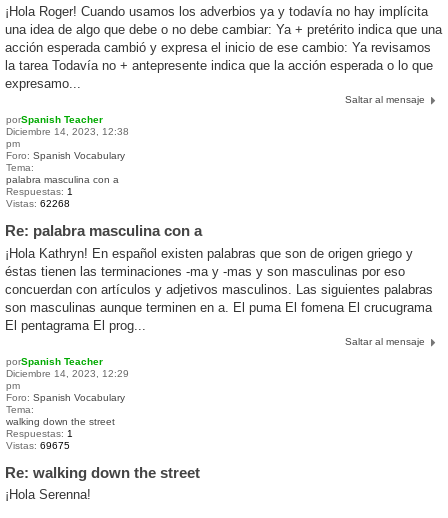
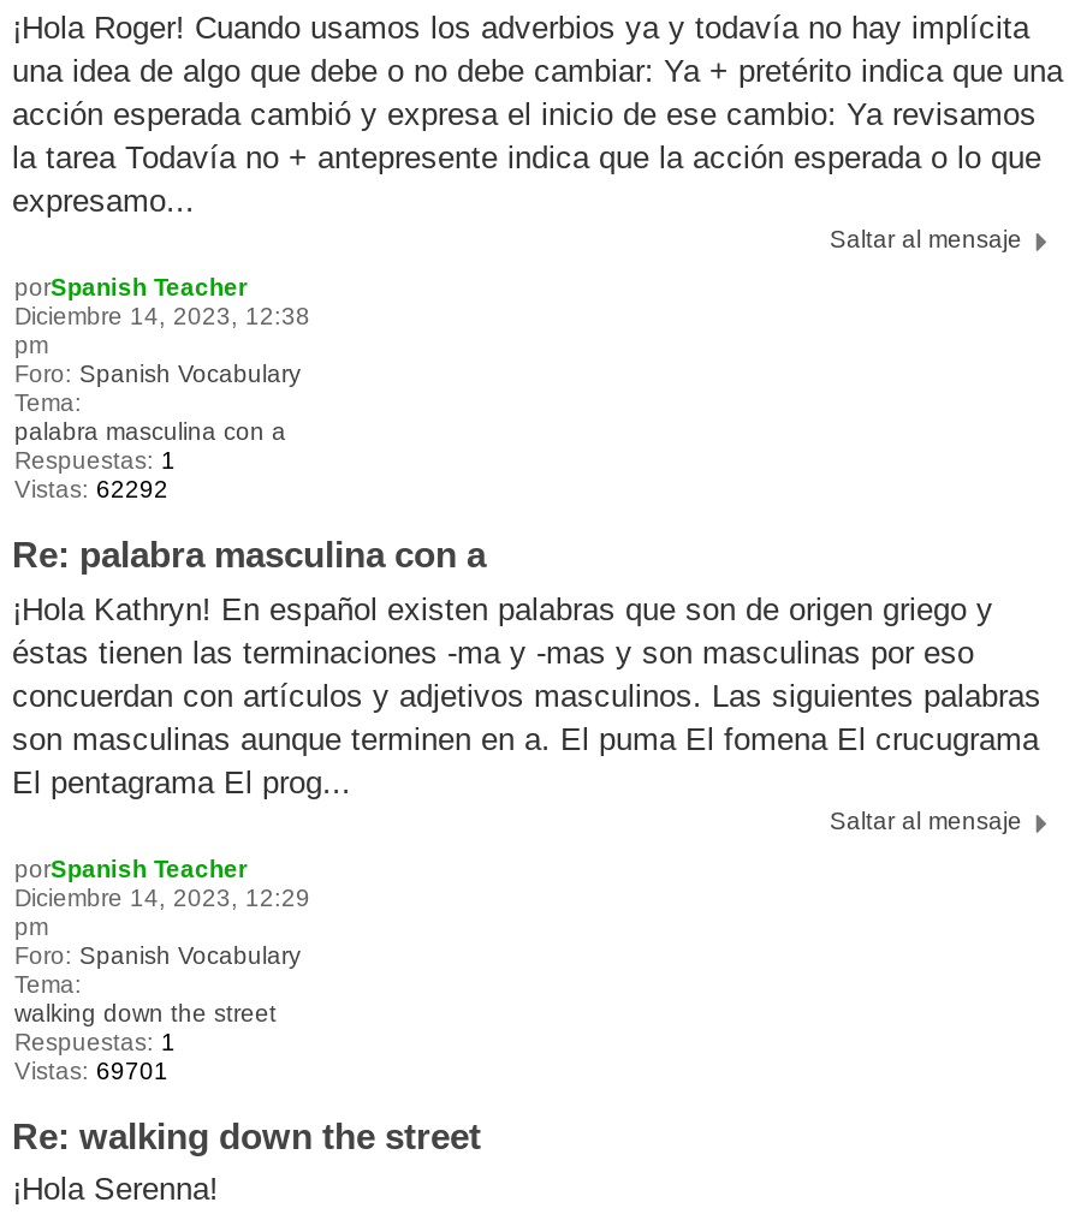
- Vistas: 62268
+ Vistas: 62292

- Vistas: 69675
+ Vistas: 69701
